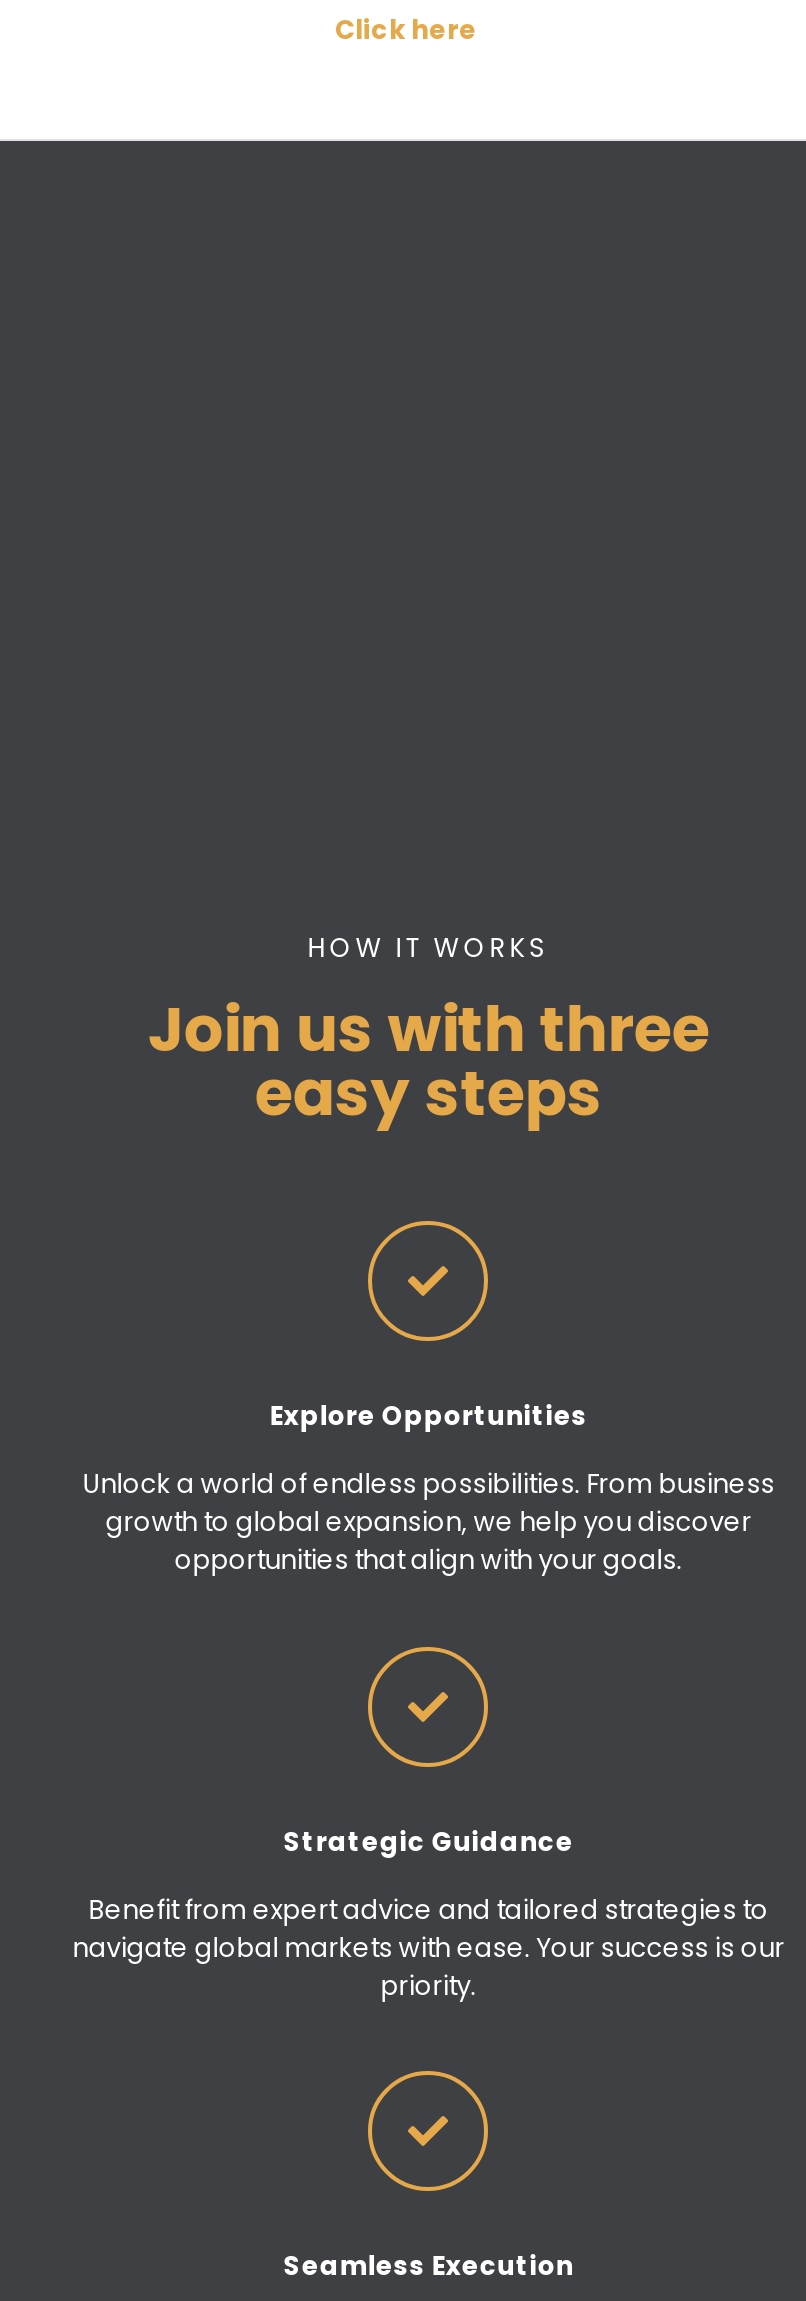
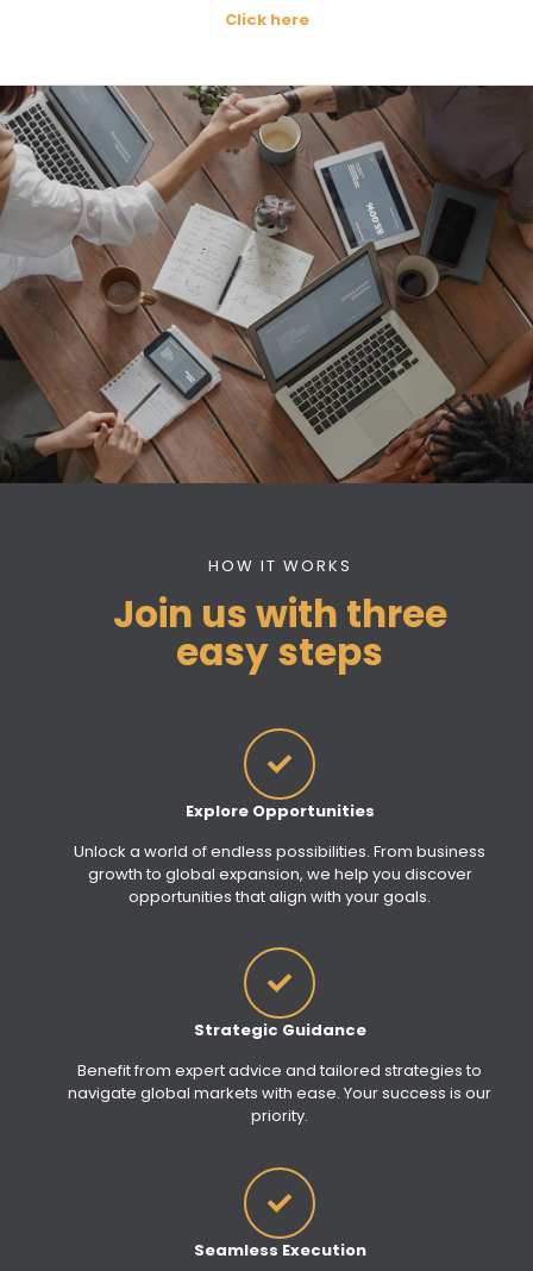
+ [image]
